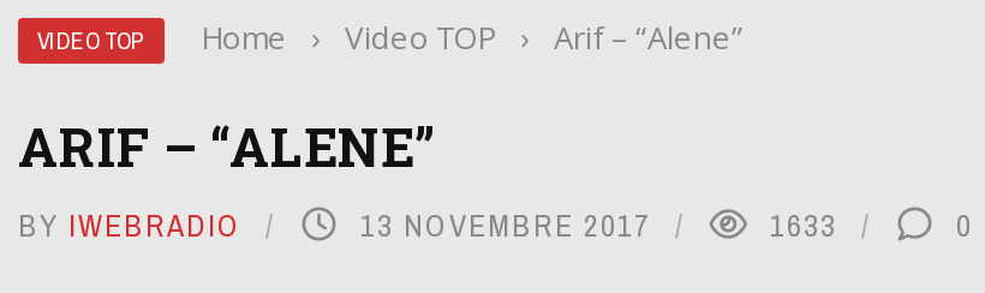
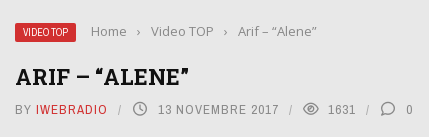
- 1633
+ 1631
